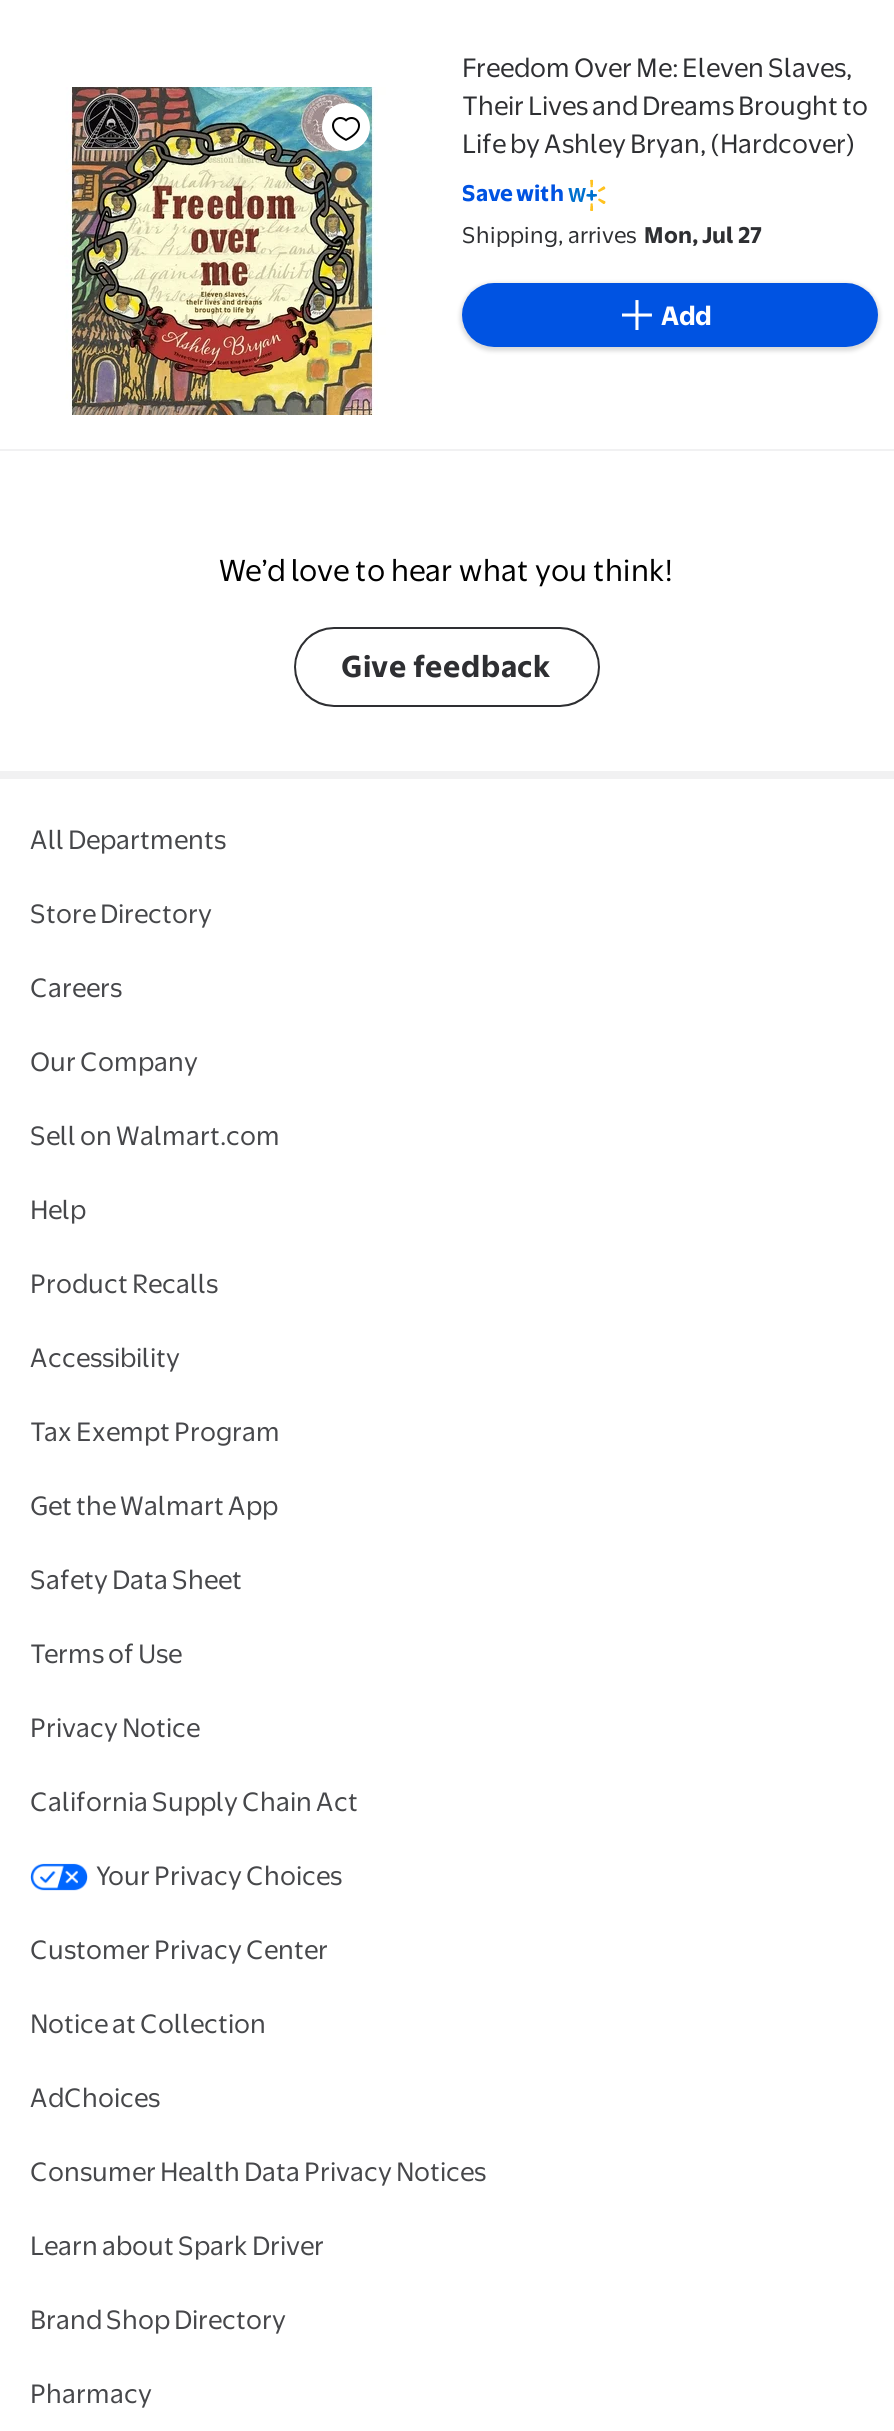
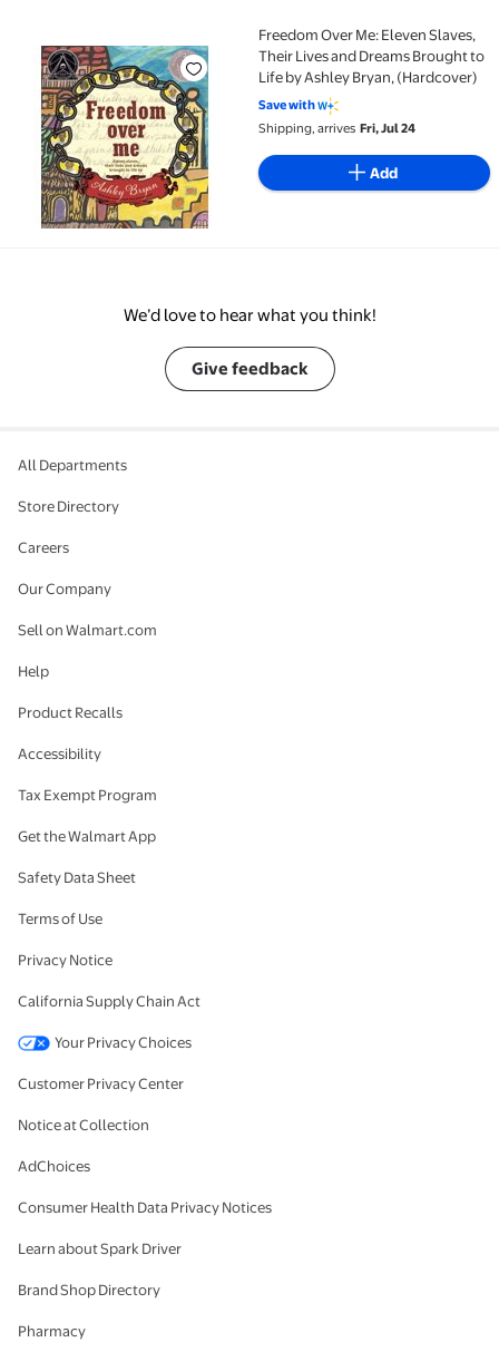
- Shipping, arrives Mon, Jul 27
+ Shipping, arrives Fri, Jul 24
